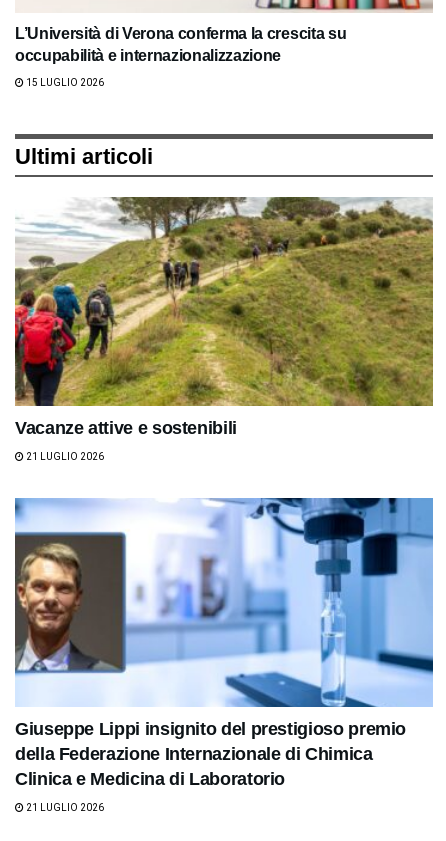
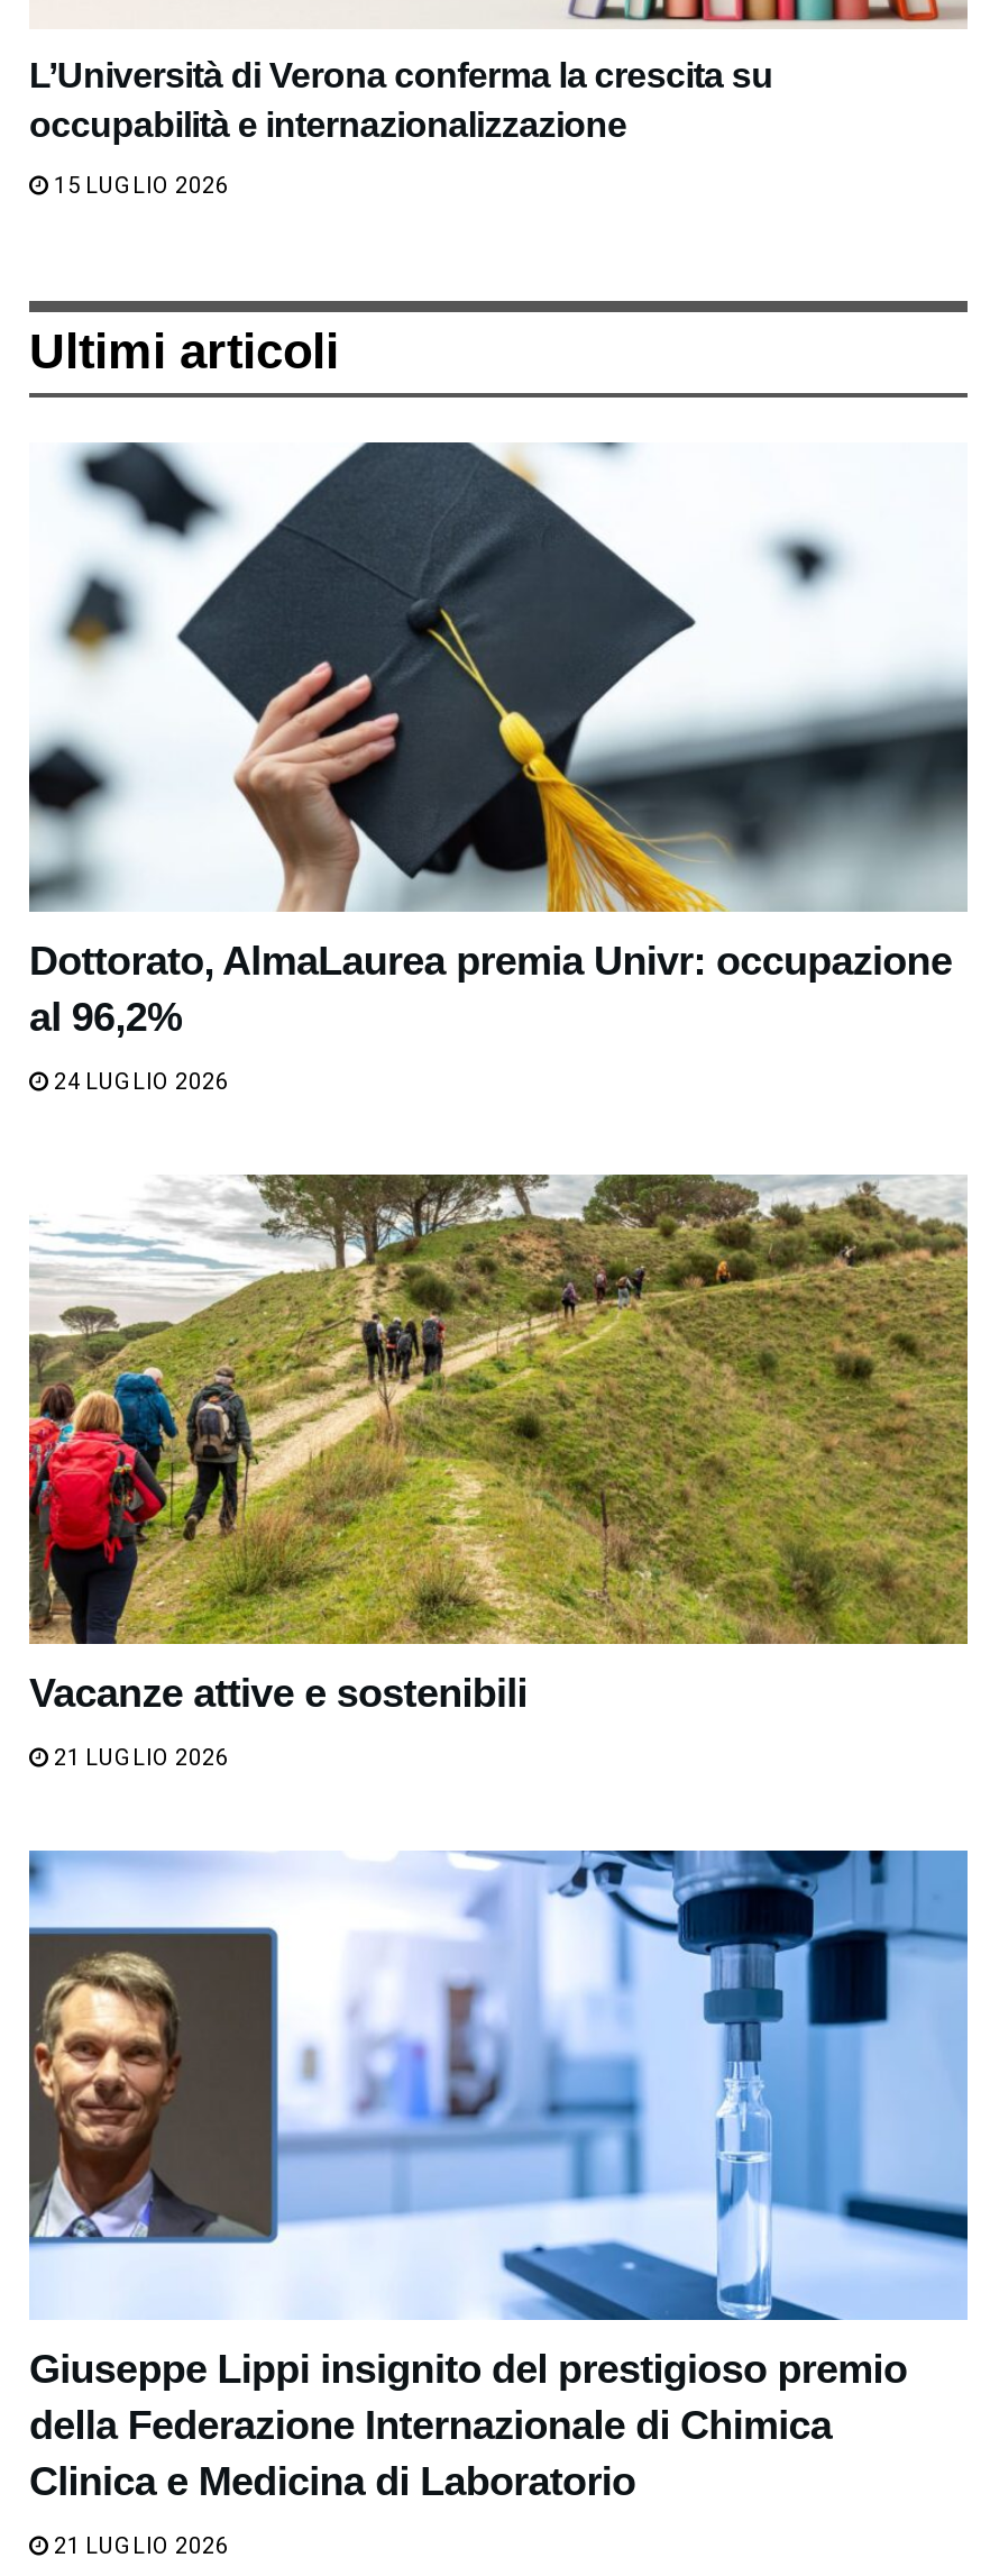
+ [image]
+ Dottorato, AlmaLaurea premia Univr: occupazione
+ al 96,2%
+ 24 LUGLIO 2026
